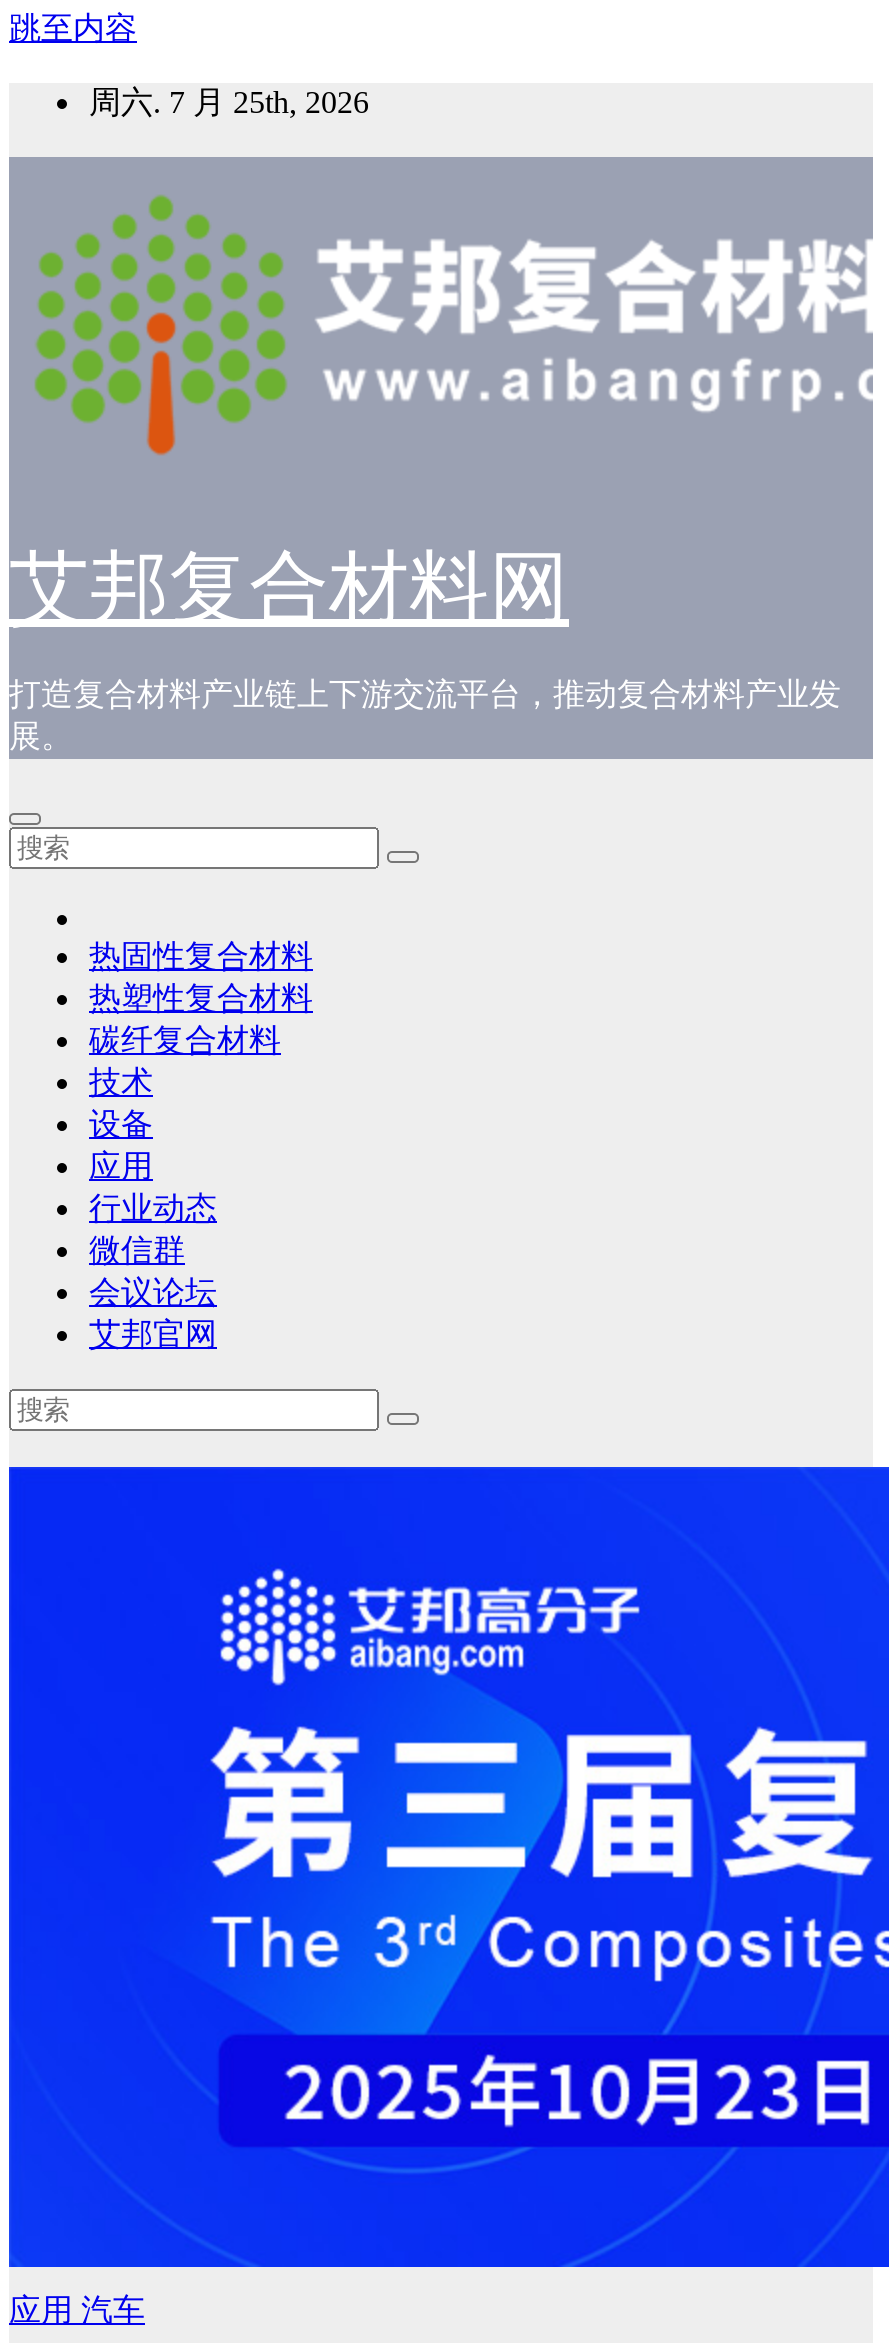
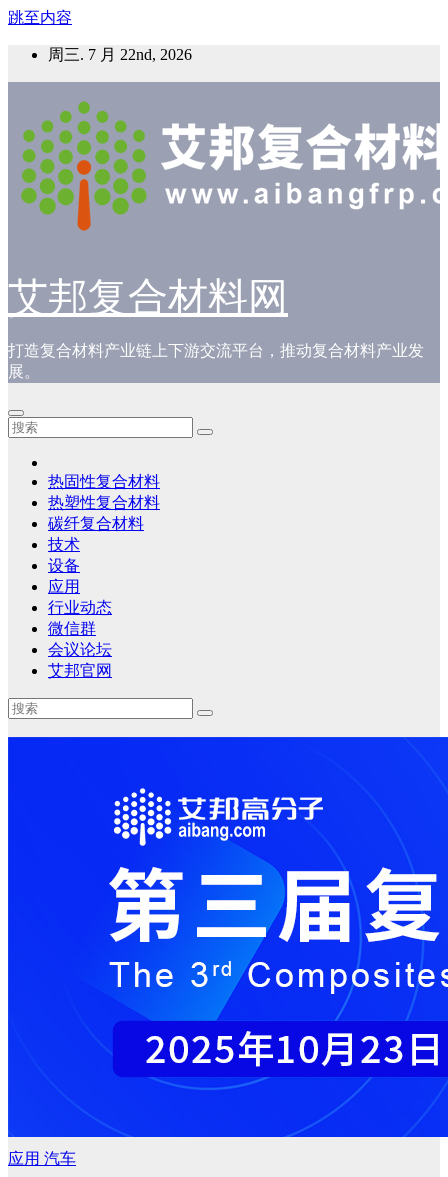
- 周六. 7 月 25th, 2026
+ 周三. 7 月 22nd, 2026
